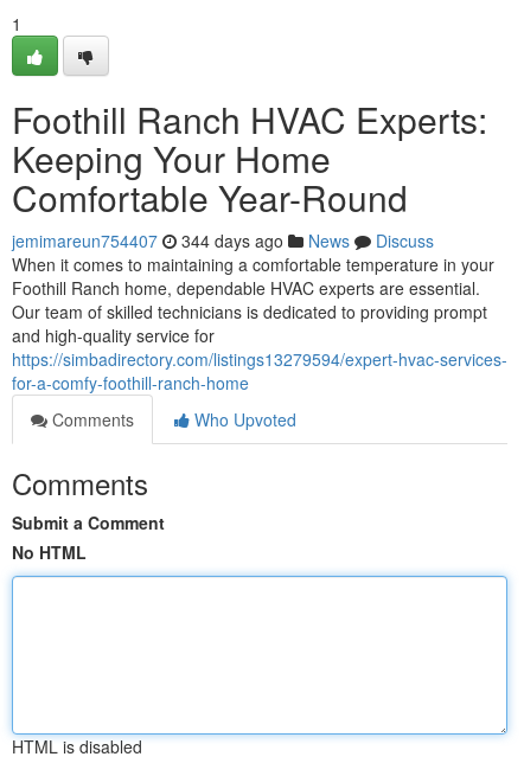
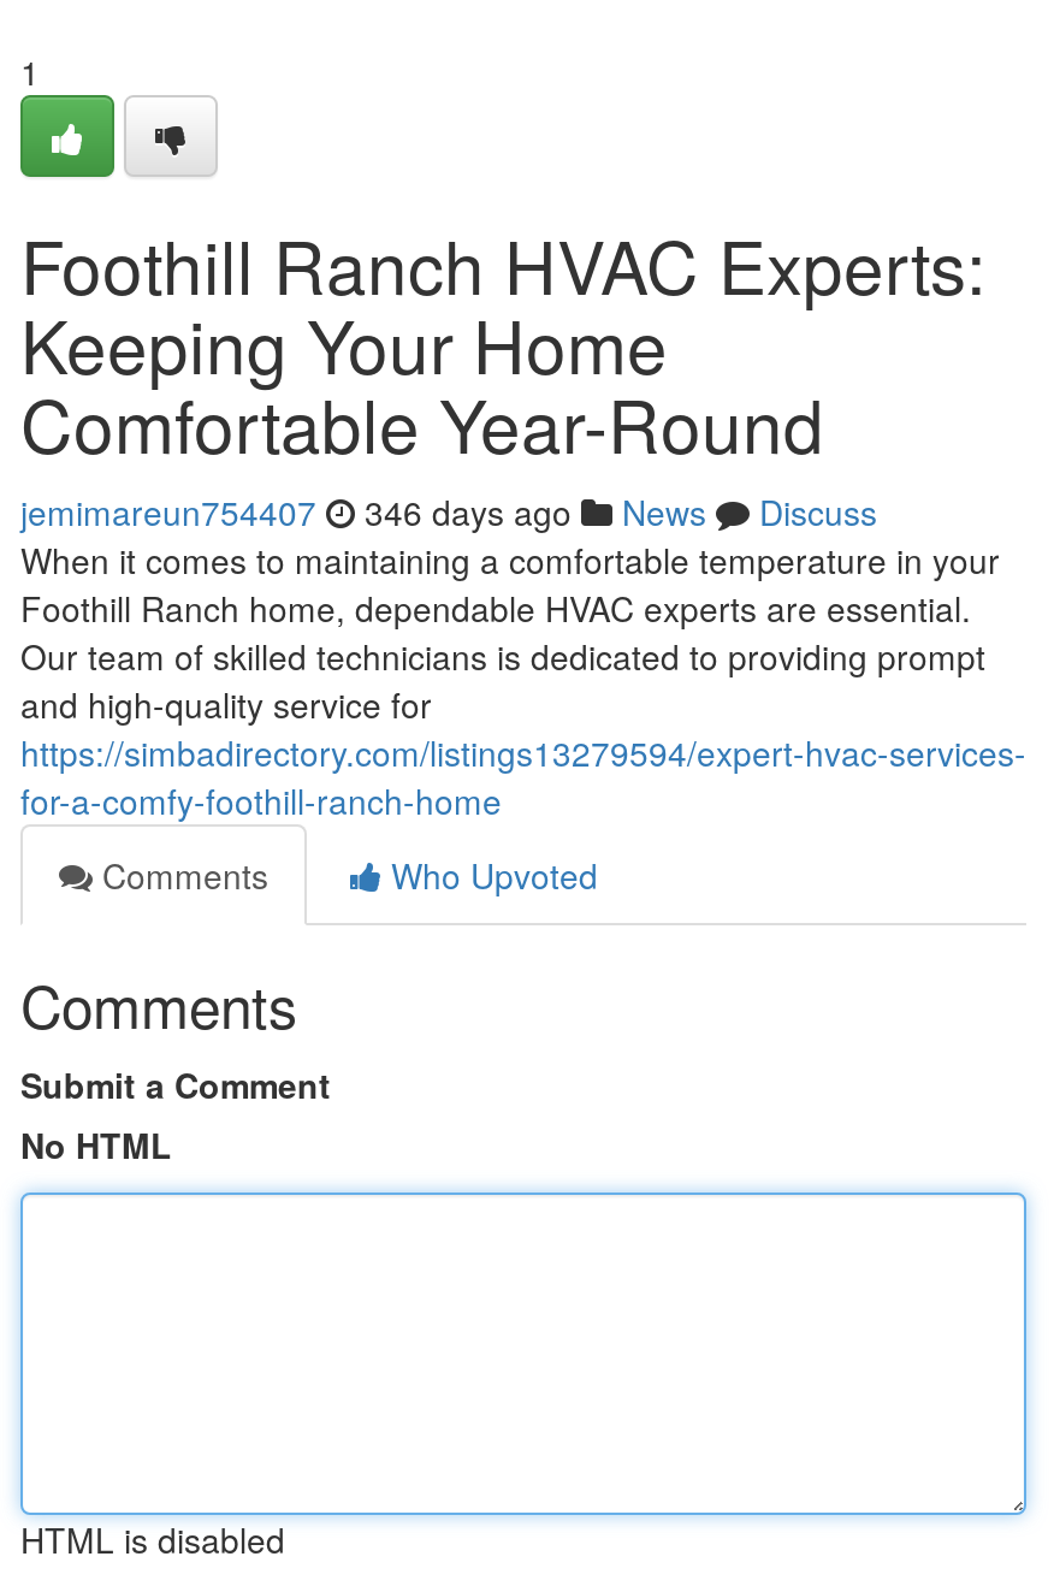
- jemimareun754407 344 days ago News Discuss
+ jemimareun754407 346 days ago News Discuss
